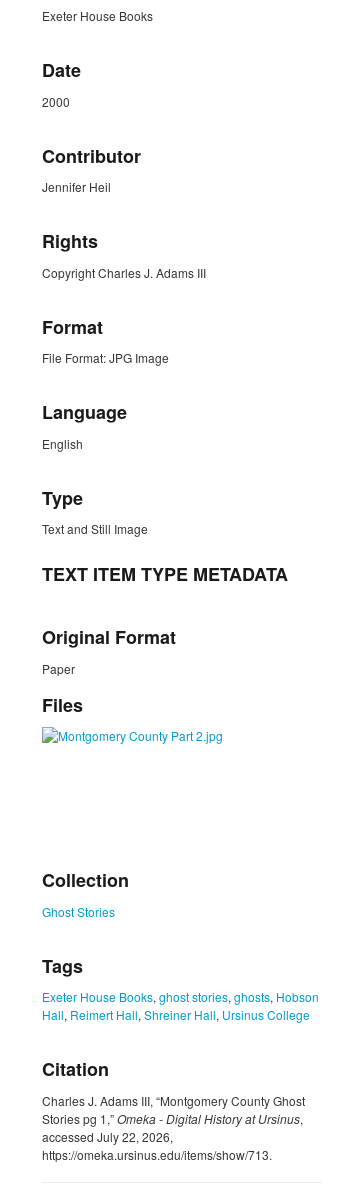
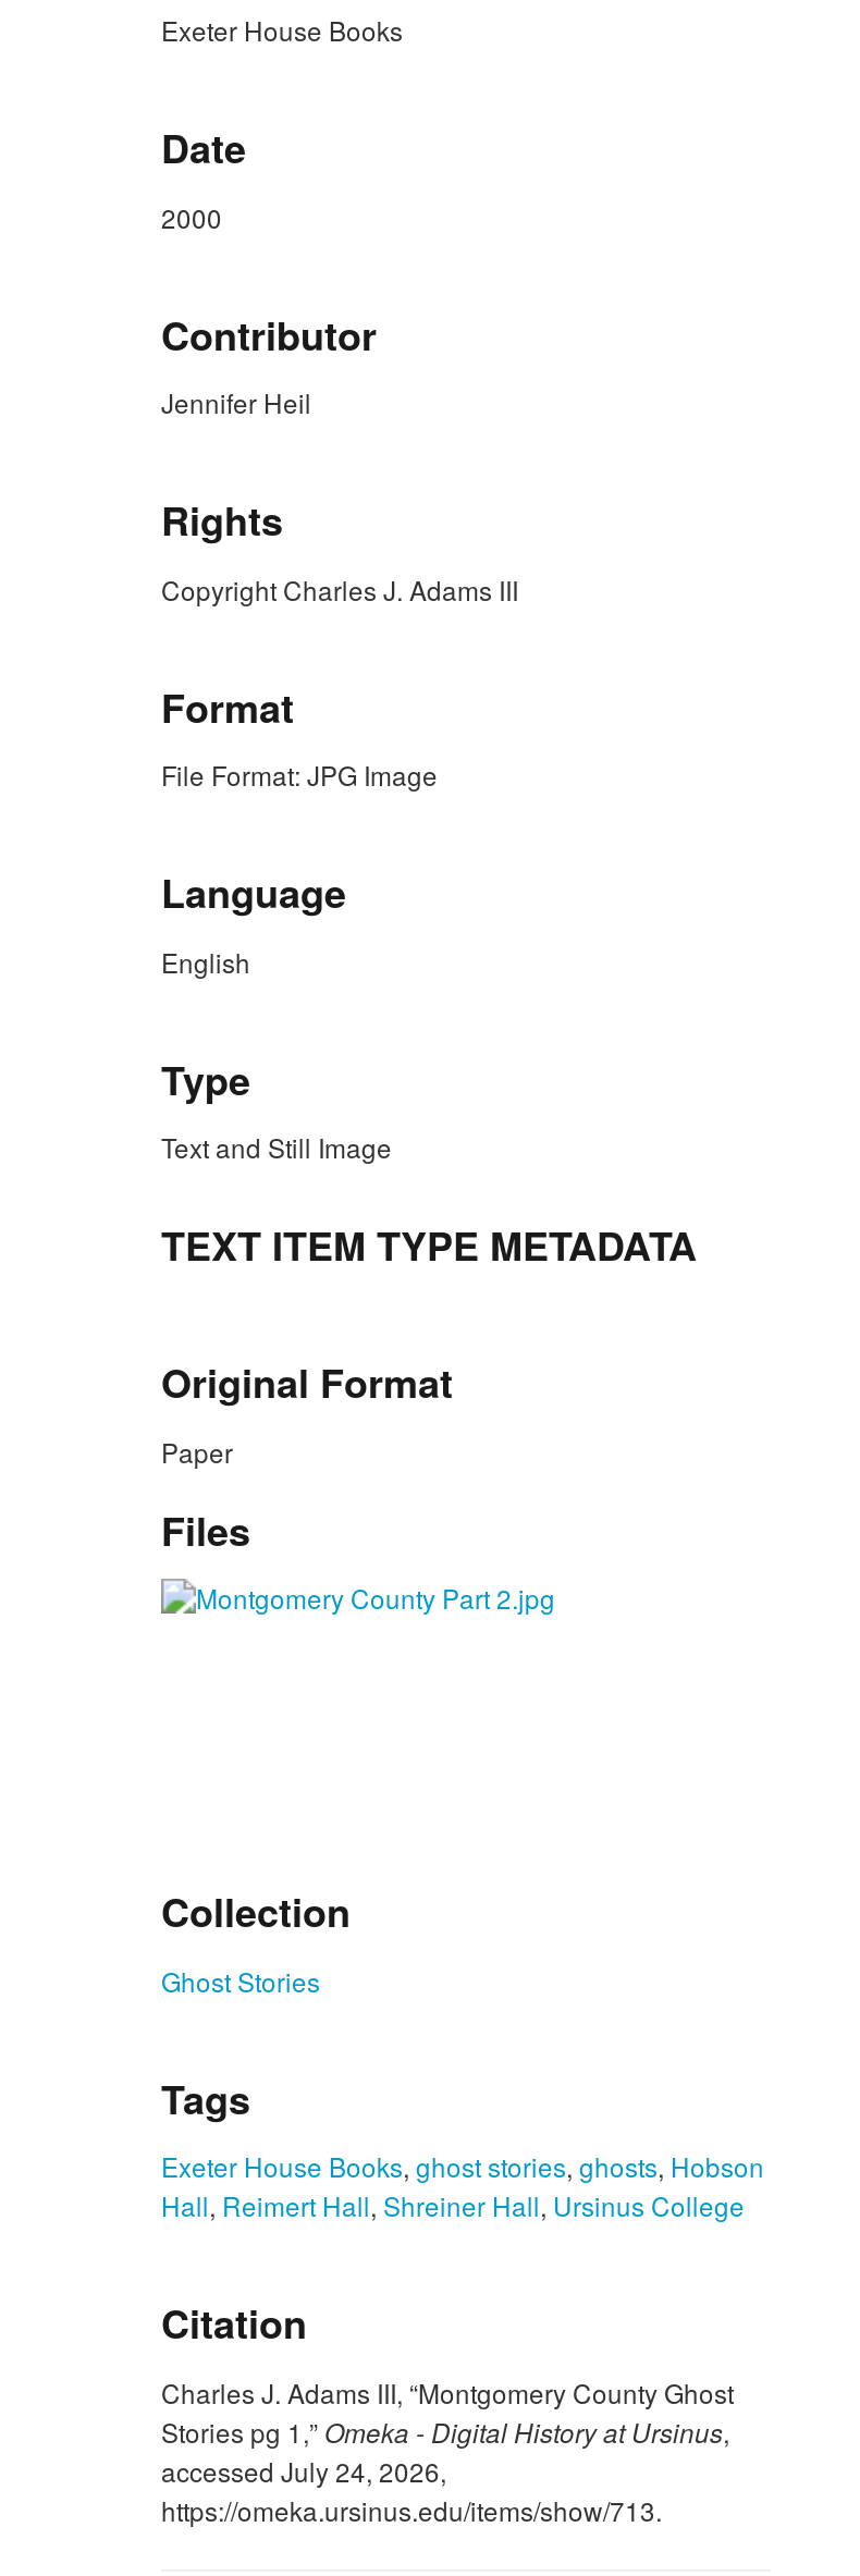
- accessed July 22, 2026,
+ accessed July 24, 2026,
